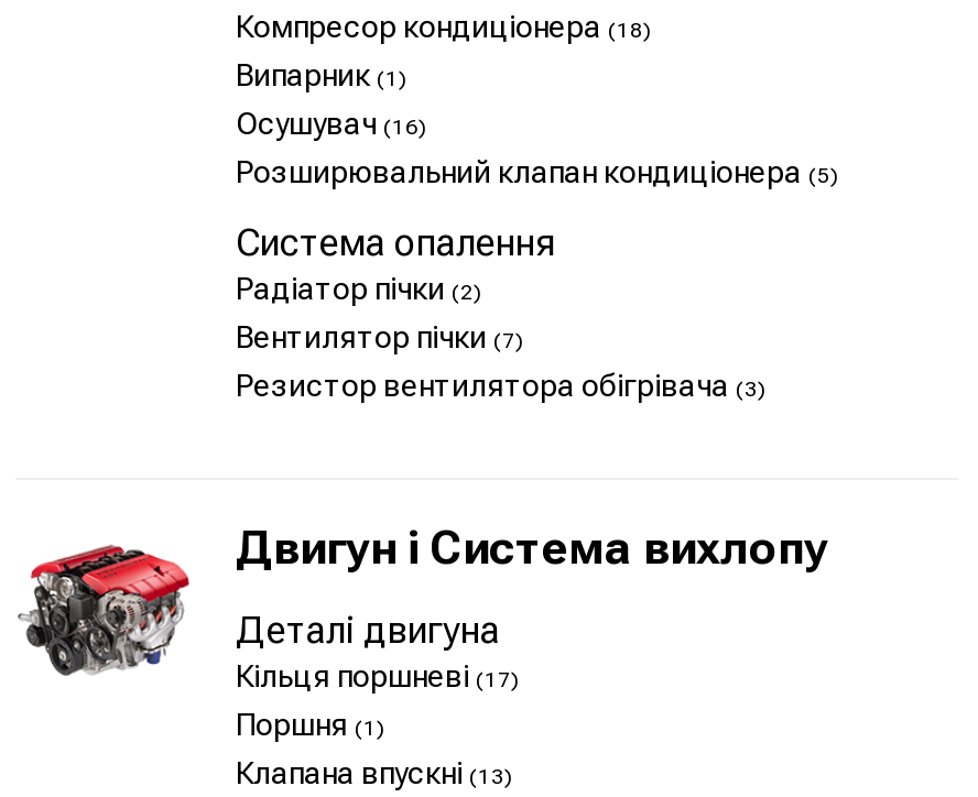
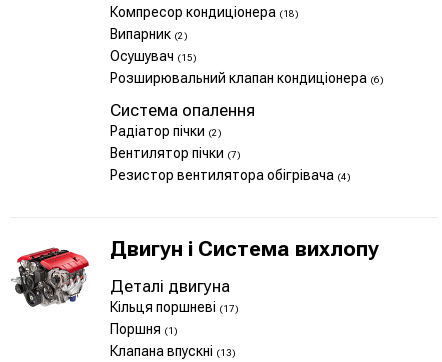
- Випарник (1)
+ Випарник (2)

- Осушувач (16)
+ Осушувач (15)

- Розширювальний клапан кондиціонера (5)
+ Розширювальний клапан кондиціонера (6)

- Резистор вентилятора обігрівача (3)
+ Резистор вентилятора обігрівача (4)
